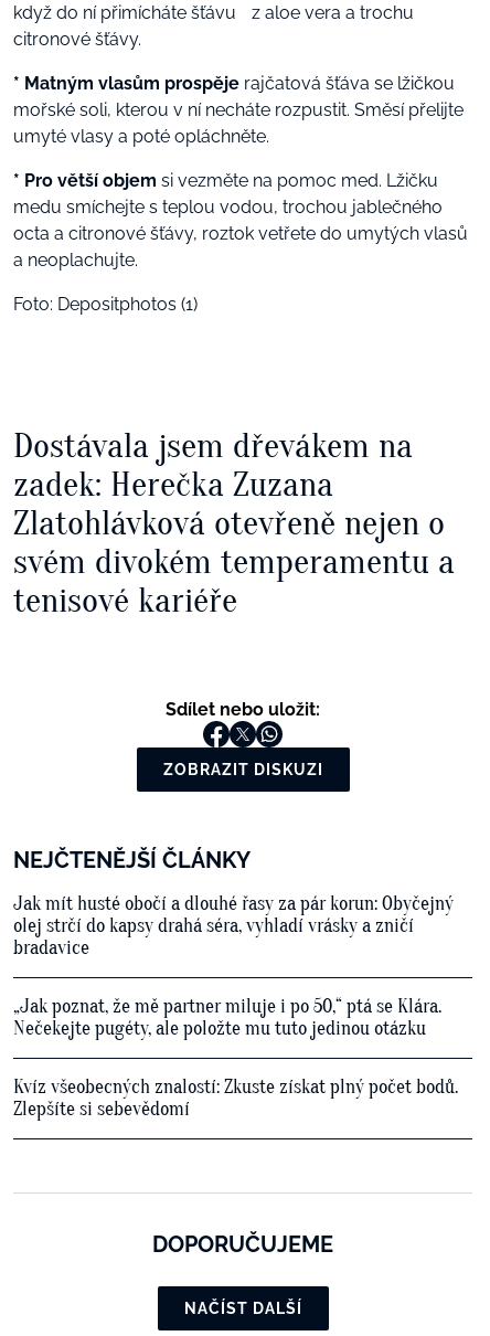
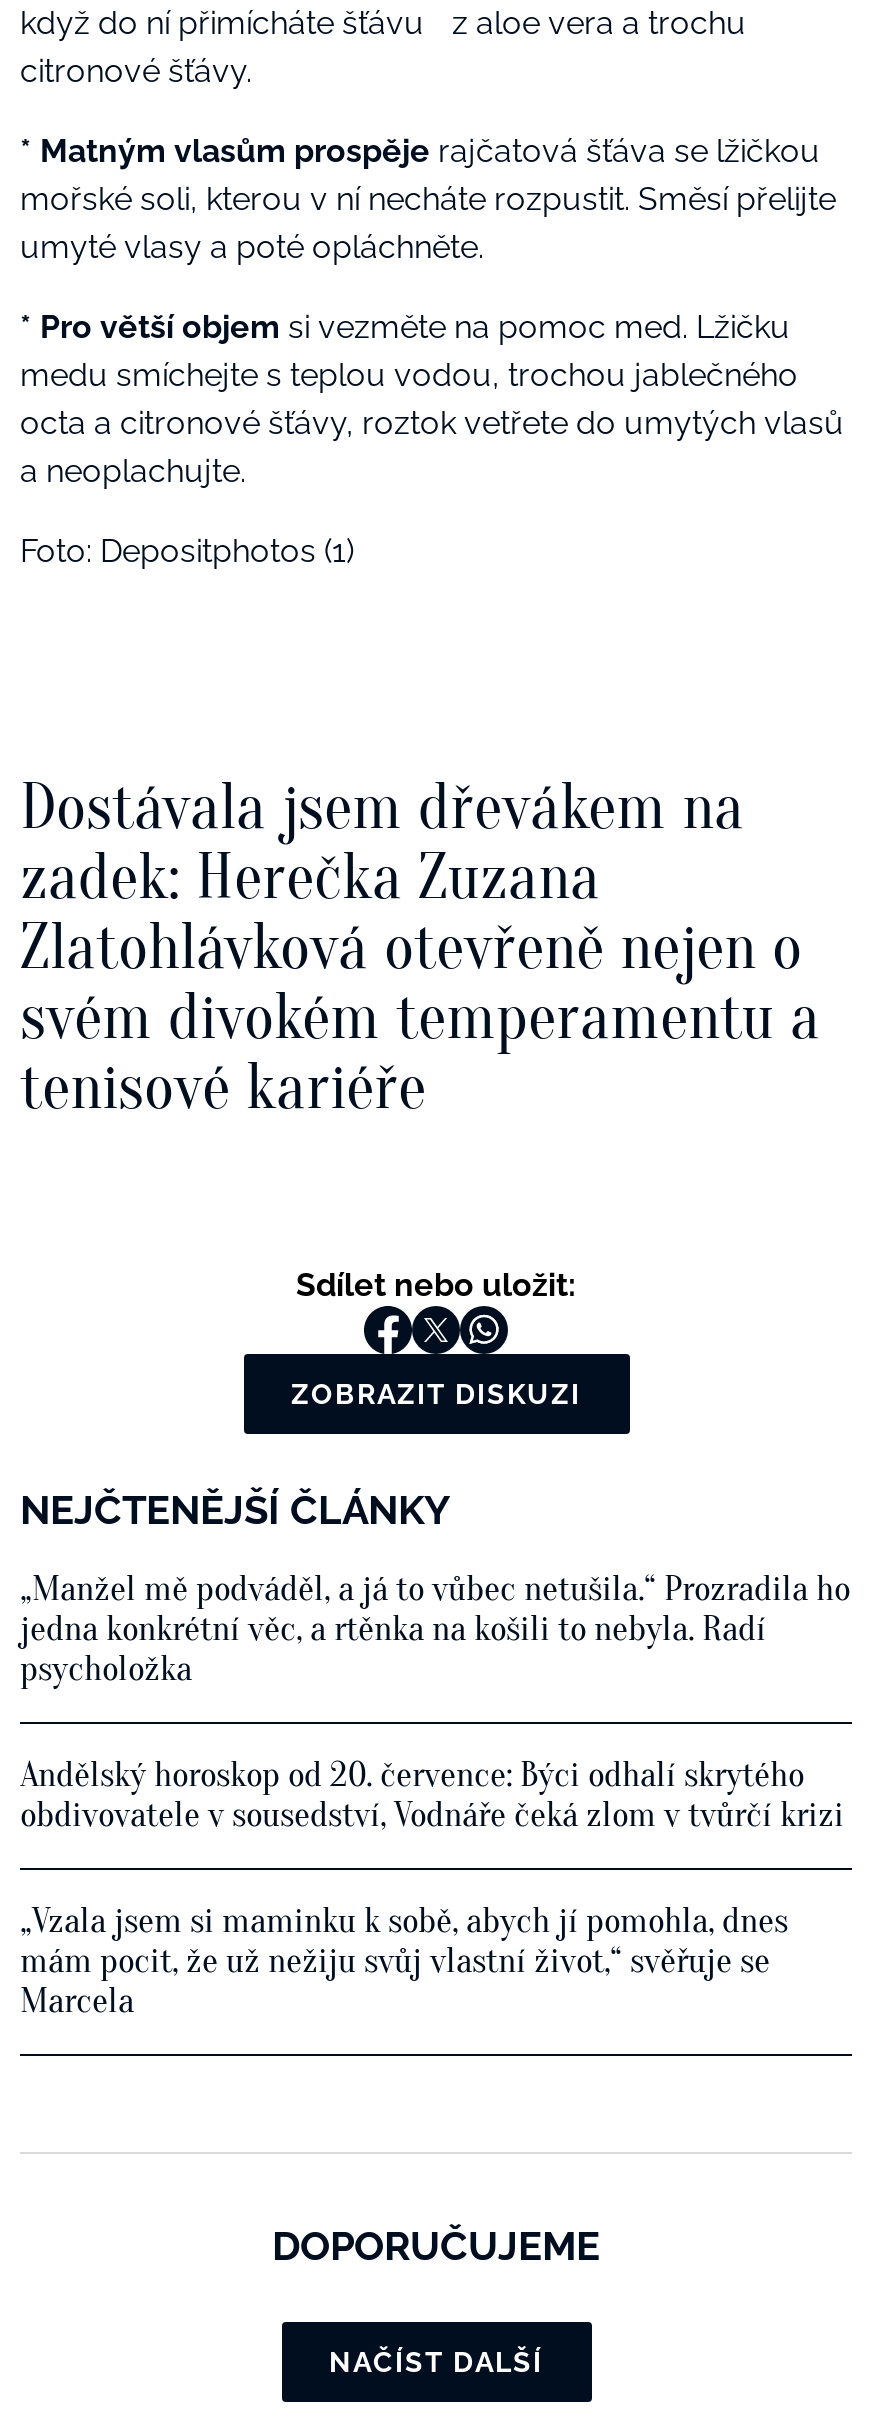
moved up: NEJČTENĚJŠÍ ČLÁNKY

- Jak mít husté obočí a dlouhé řasy za pár korun: Obyčejný
- olej strčí do kapsy drahá séra, vyhladí vrásky a zničí
- bradavice
+ „Manžel mě podváděl, a já to vůbec netušila.“ Prozradila ho
+ jedna konkrétní věc, a rtěnka na košili to nebyla. Radí
+ psycholožka

- „Jak poznat, že mě partner miluje i po 50,“ ptá se Klára.
- Nečekejte pugéty, ale položte mu tuto jedinou otázku
+ Andělský horoskop od 20. července: Býci odhalí skrytého
+ obdivovatele v sousedství, Vodnáře čeká zlom v tvůrčí krizi

- Kvíz všeobecných znalostí: Zkuste získat plný počet bodů.
- Zlepšíte si sebevědomí
+ „Vzala jsem si maminku k sobě, abych jí pomohla, dnes
+ mám pocit, že už nežiju svůj vlastní život,“ svěřuje se
+ Marcela
